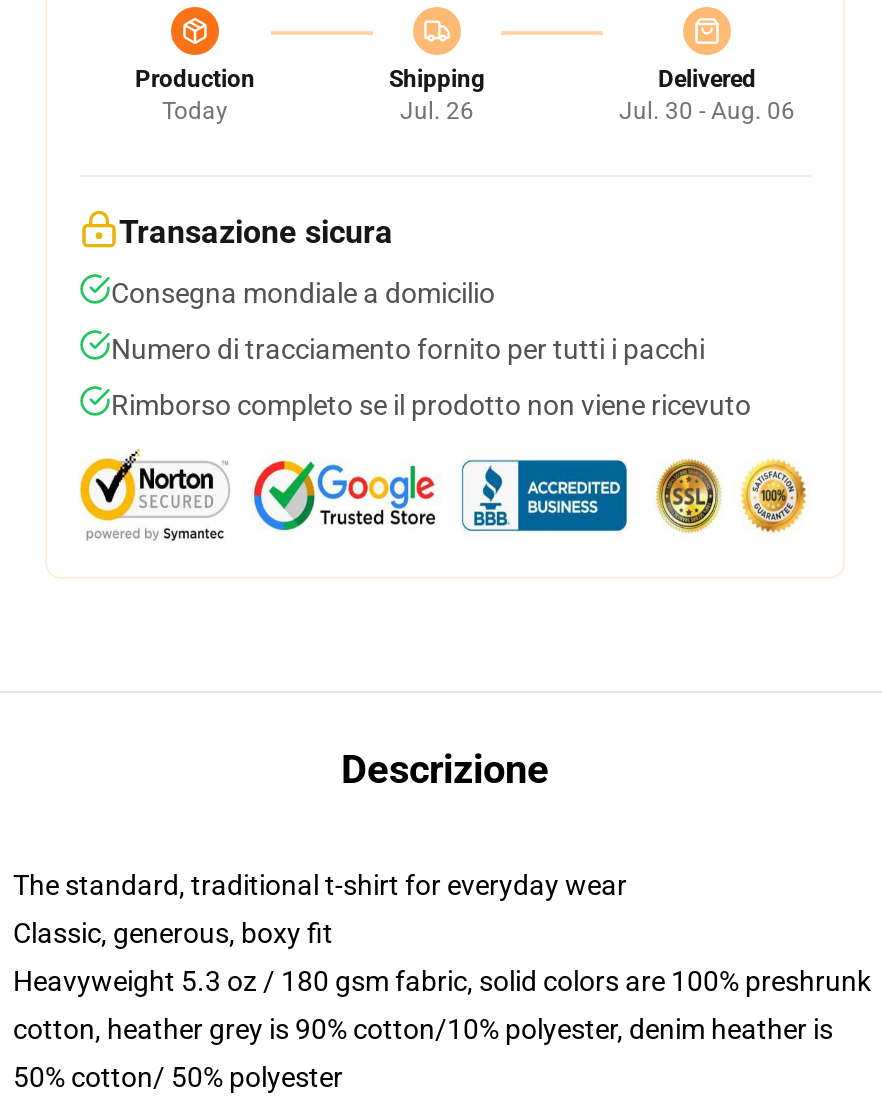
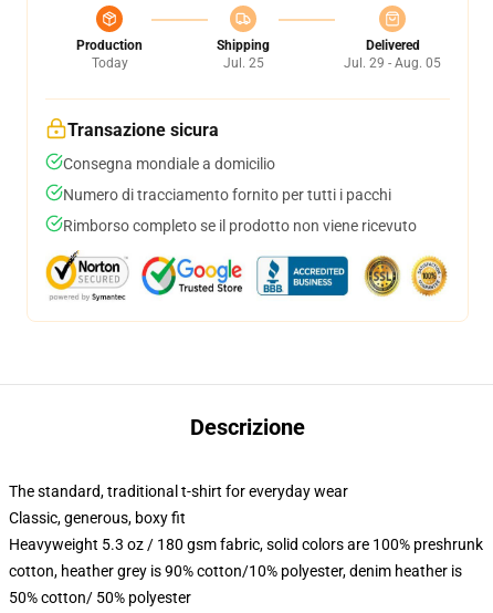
- Jul. 26
+ Jul. 25

- Jul. 30 - Aug. 06
+ Jul. 29 - Aug. 05
